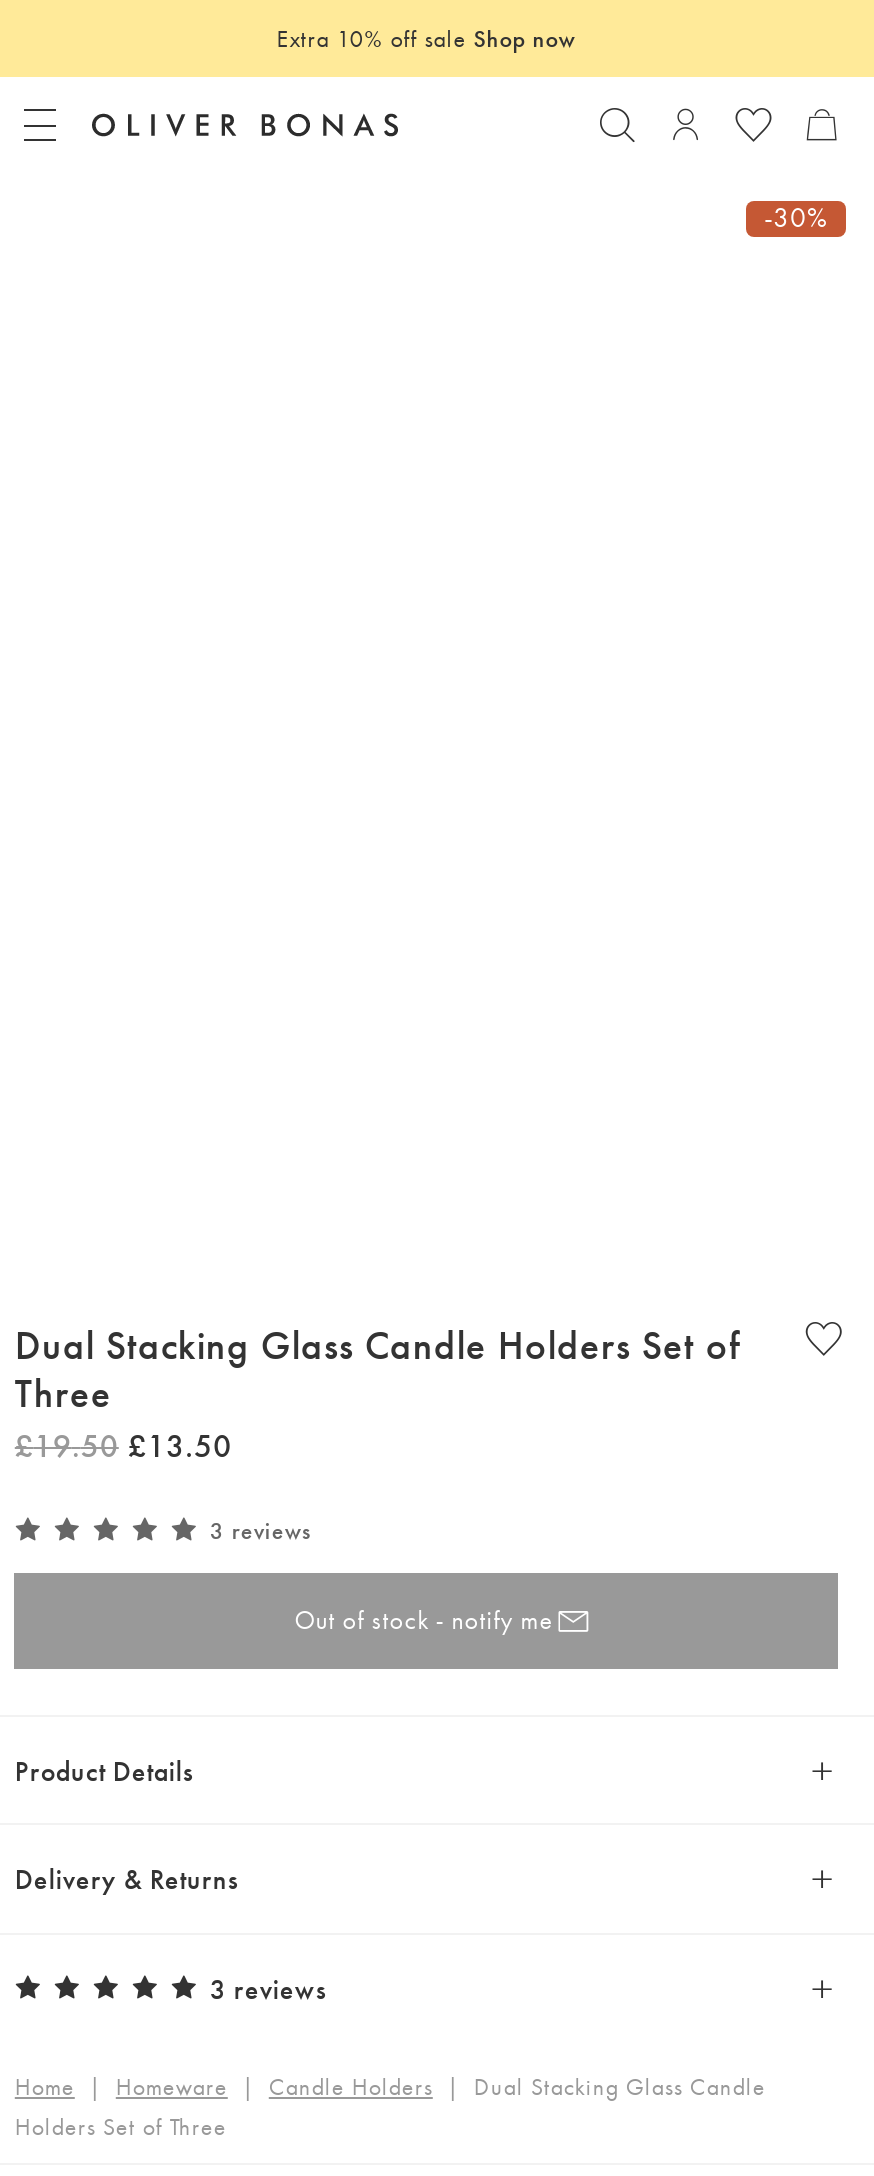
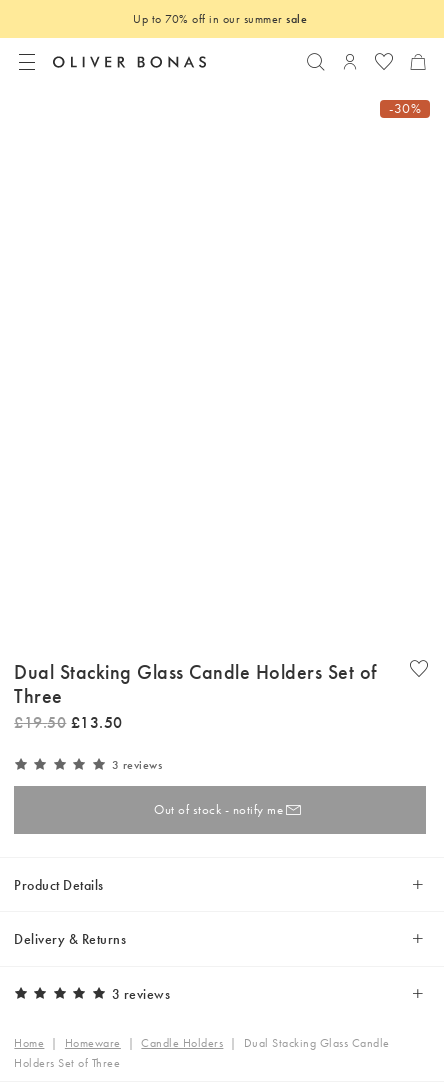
- Extra 10% off sale Shop now
+ Up to 70% off in our summer sale
